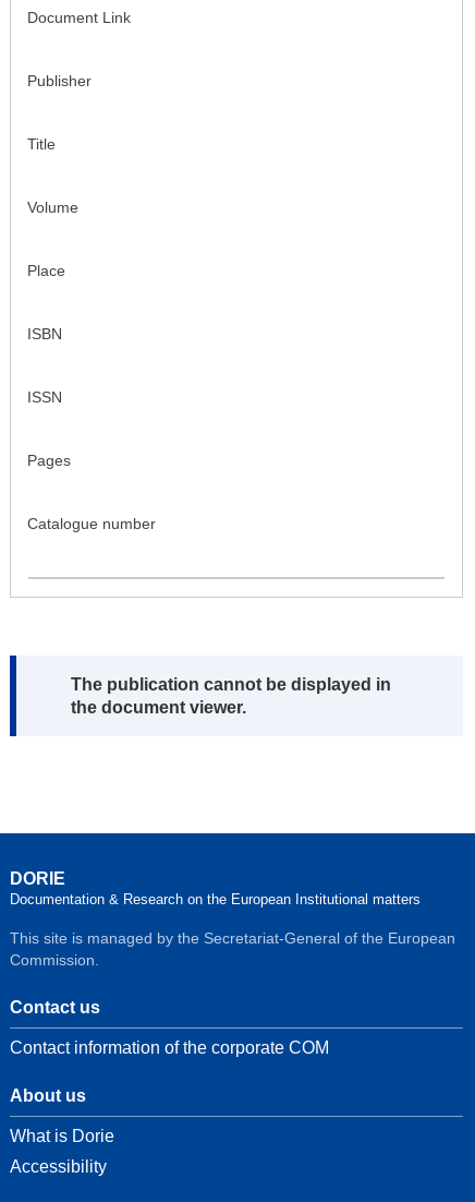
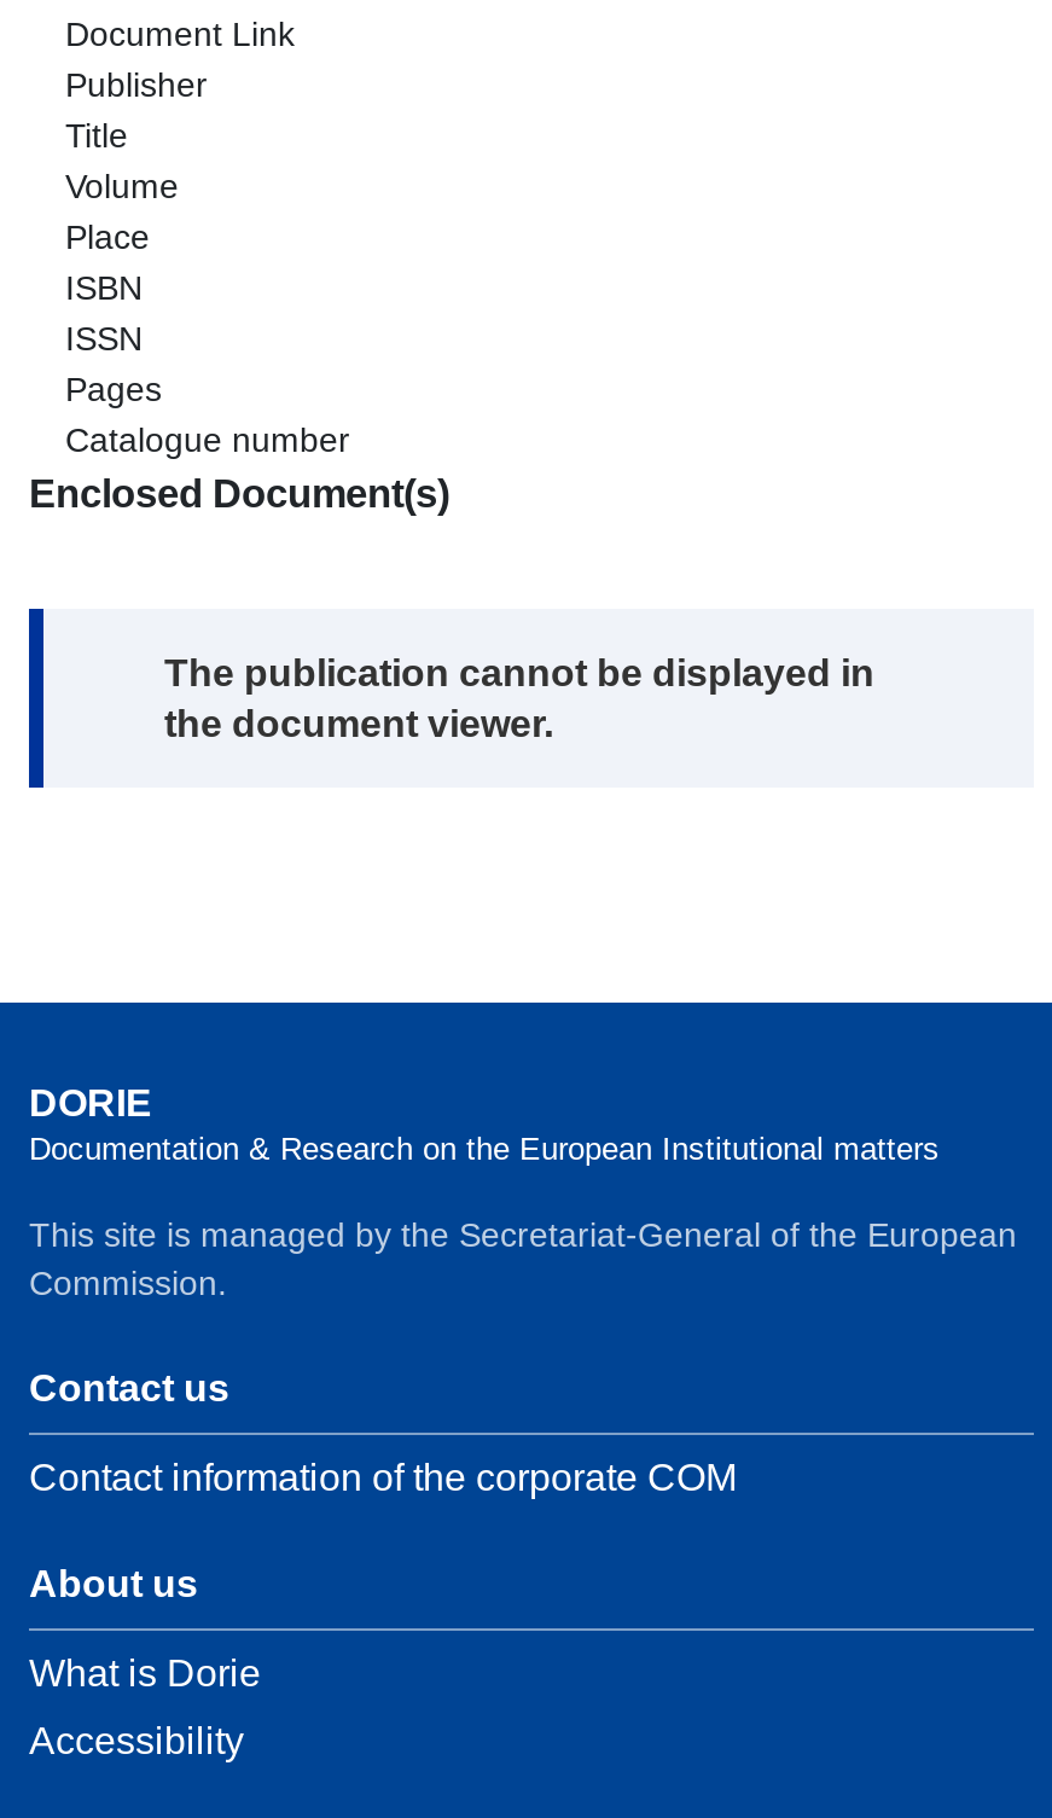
+ Enclosed Document(s)
